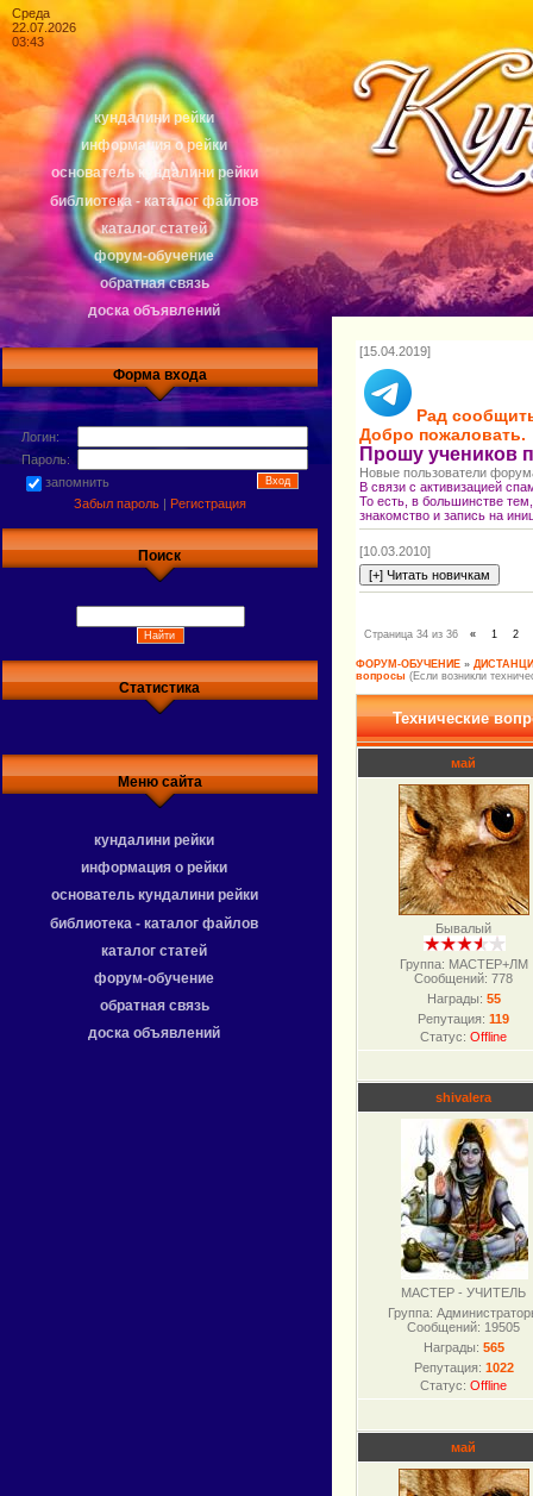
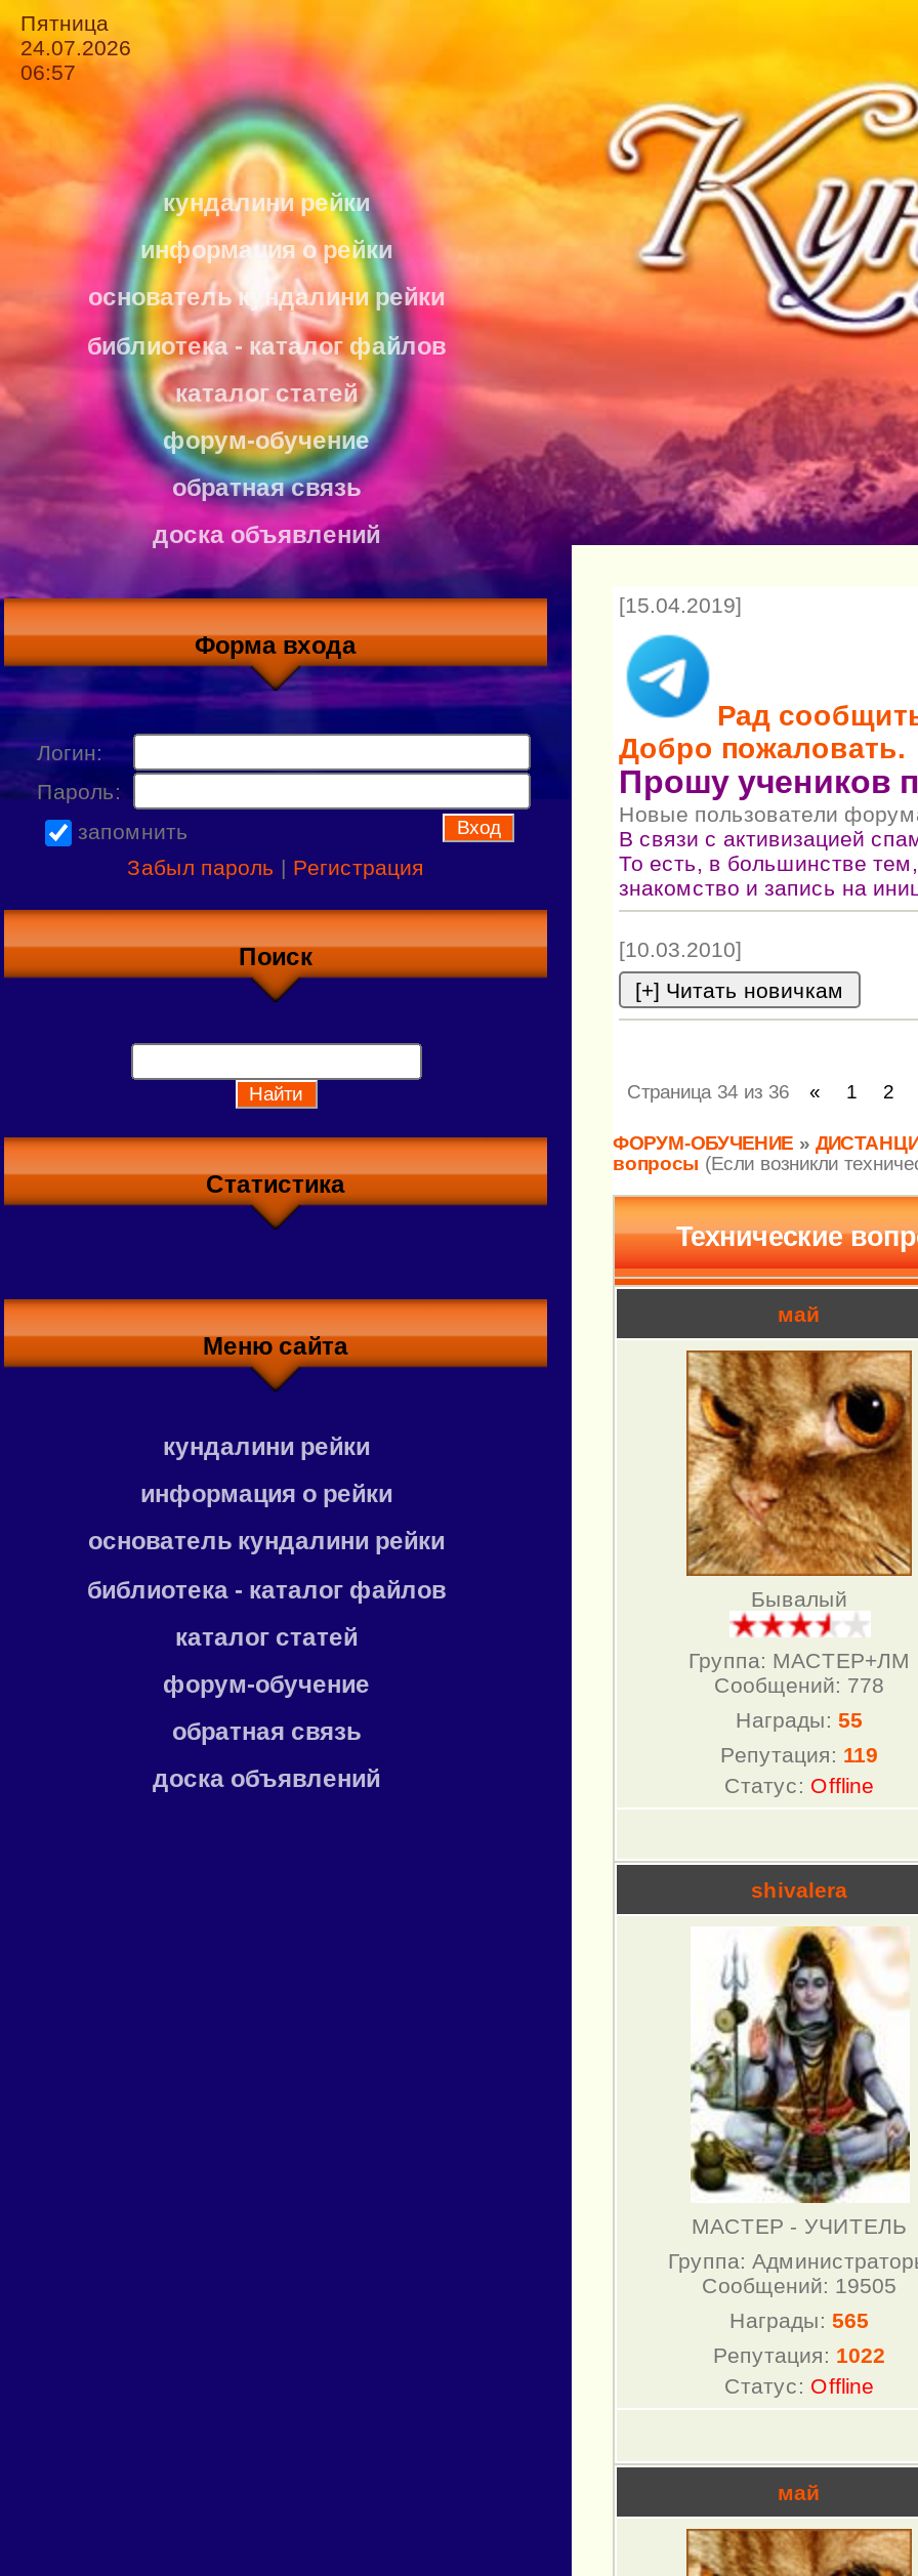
- Среда
- 22.07.2026
- 03:43
+ Пятница
+ 24.07.2026
+ 06:57
